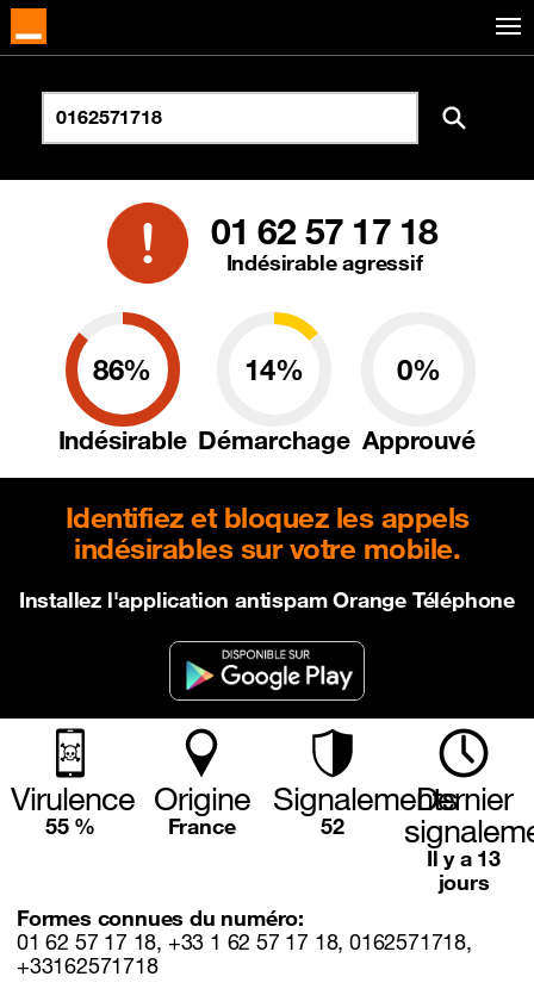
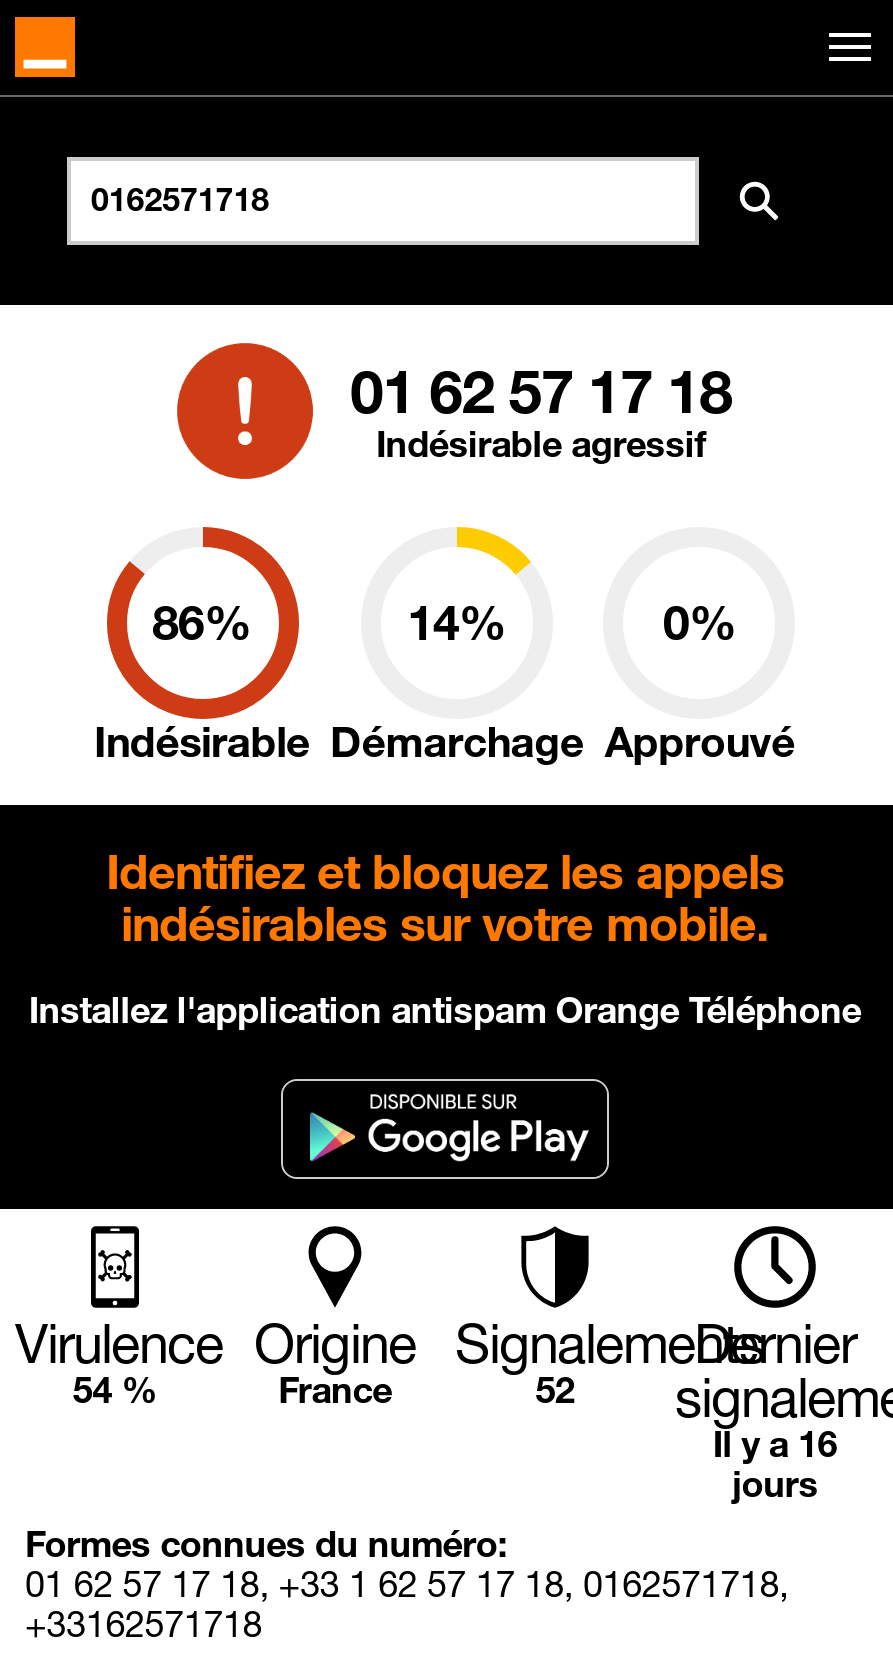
- 55 %
+ 54 %

- Il y a 13
+ Il y a 16
